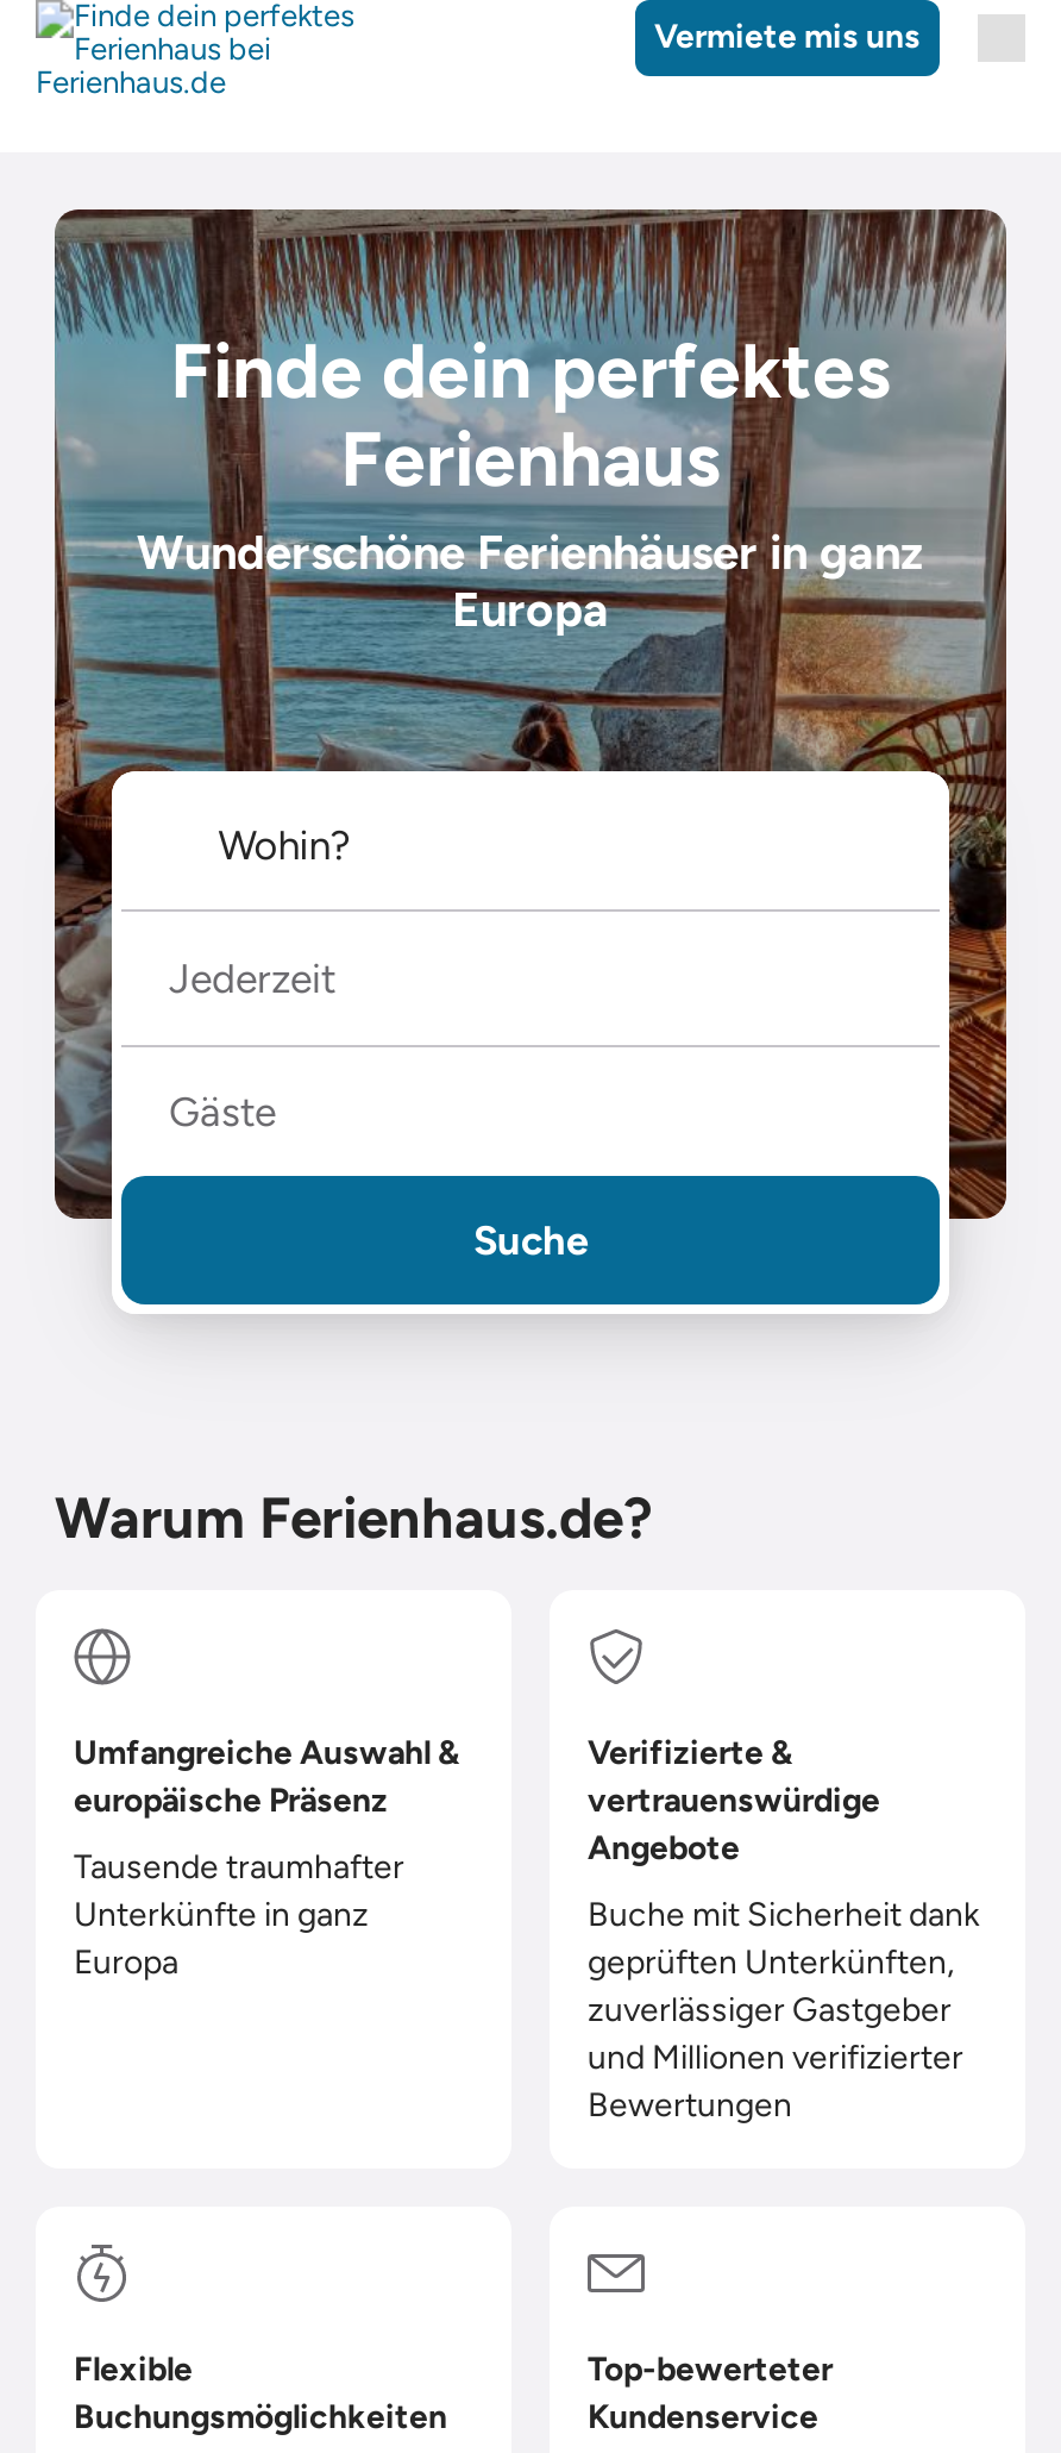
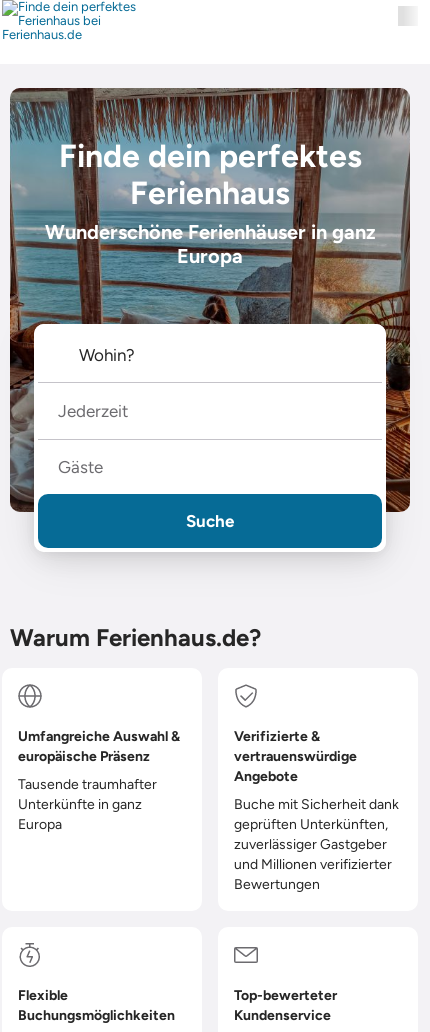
- Vermiete mis uns
